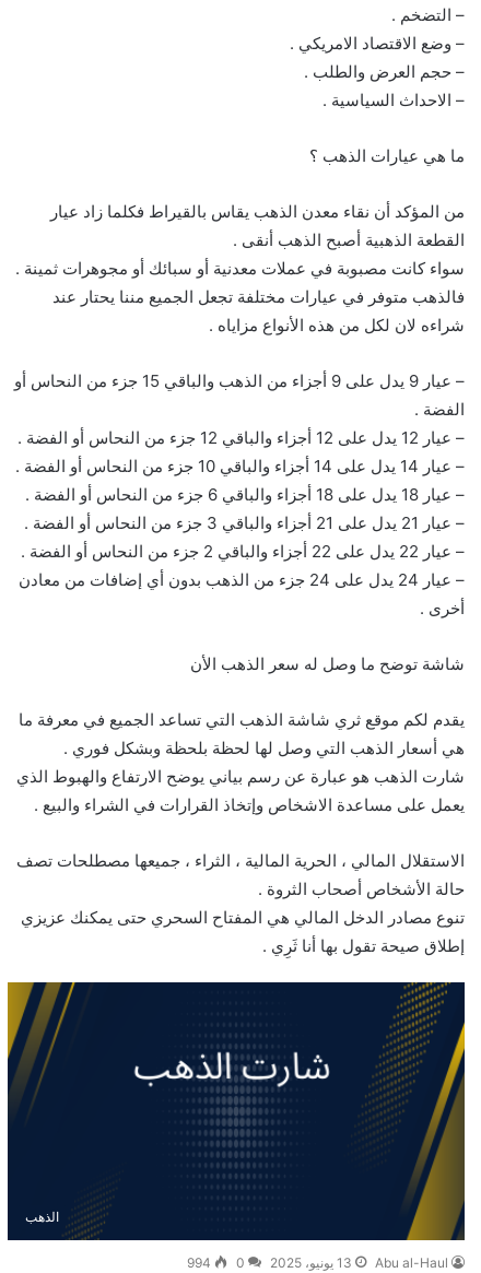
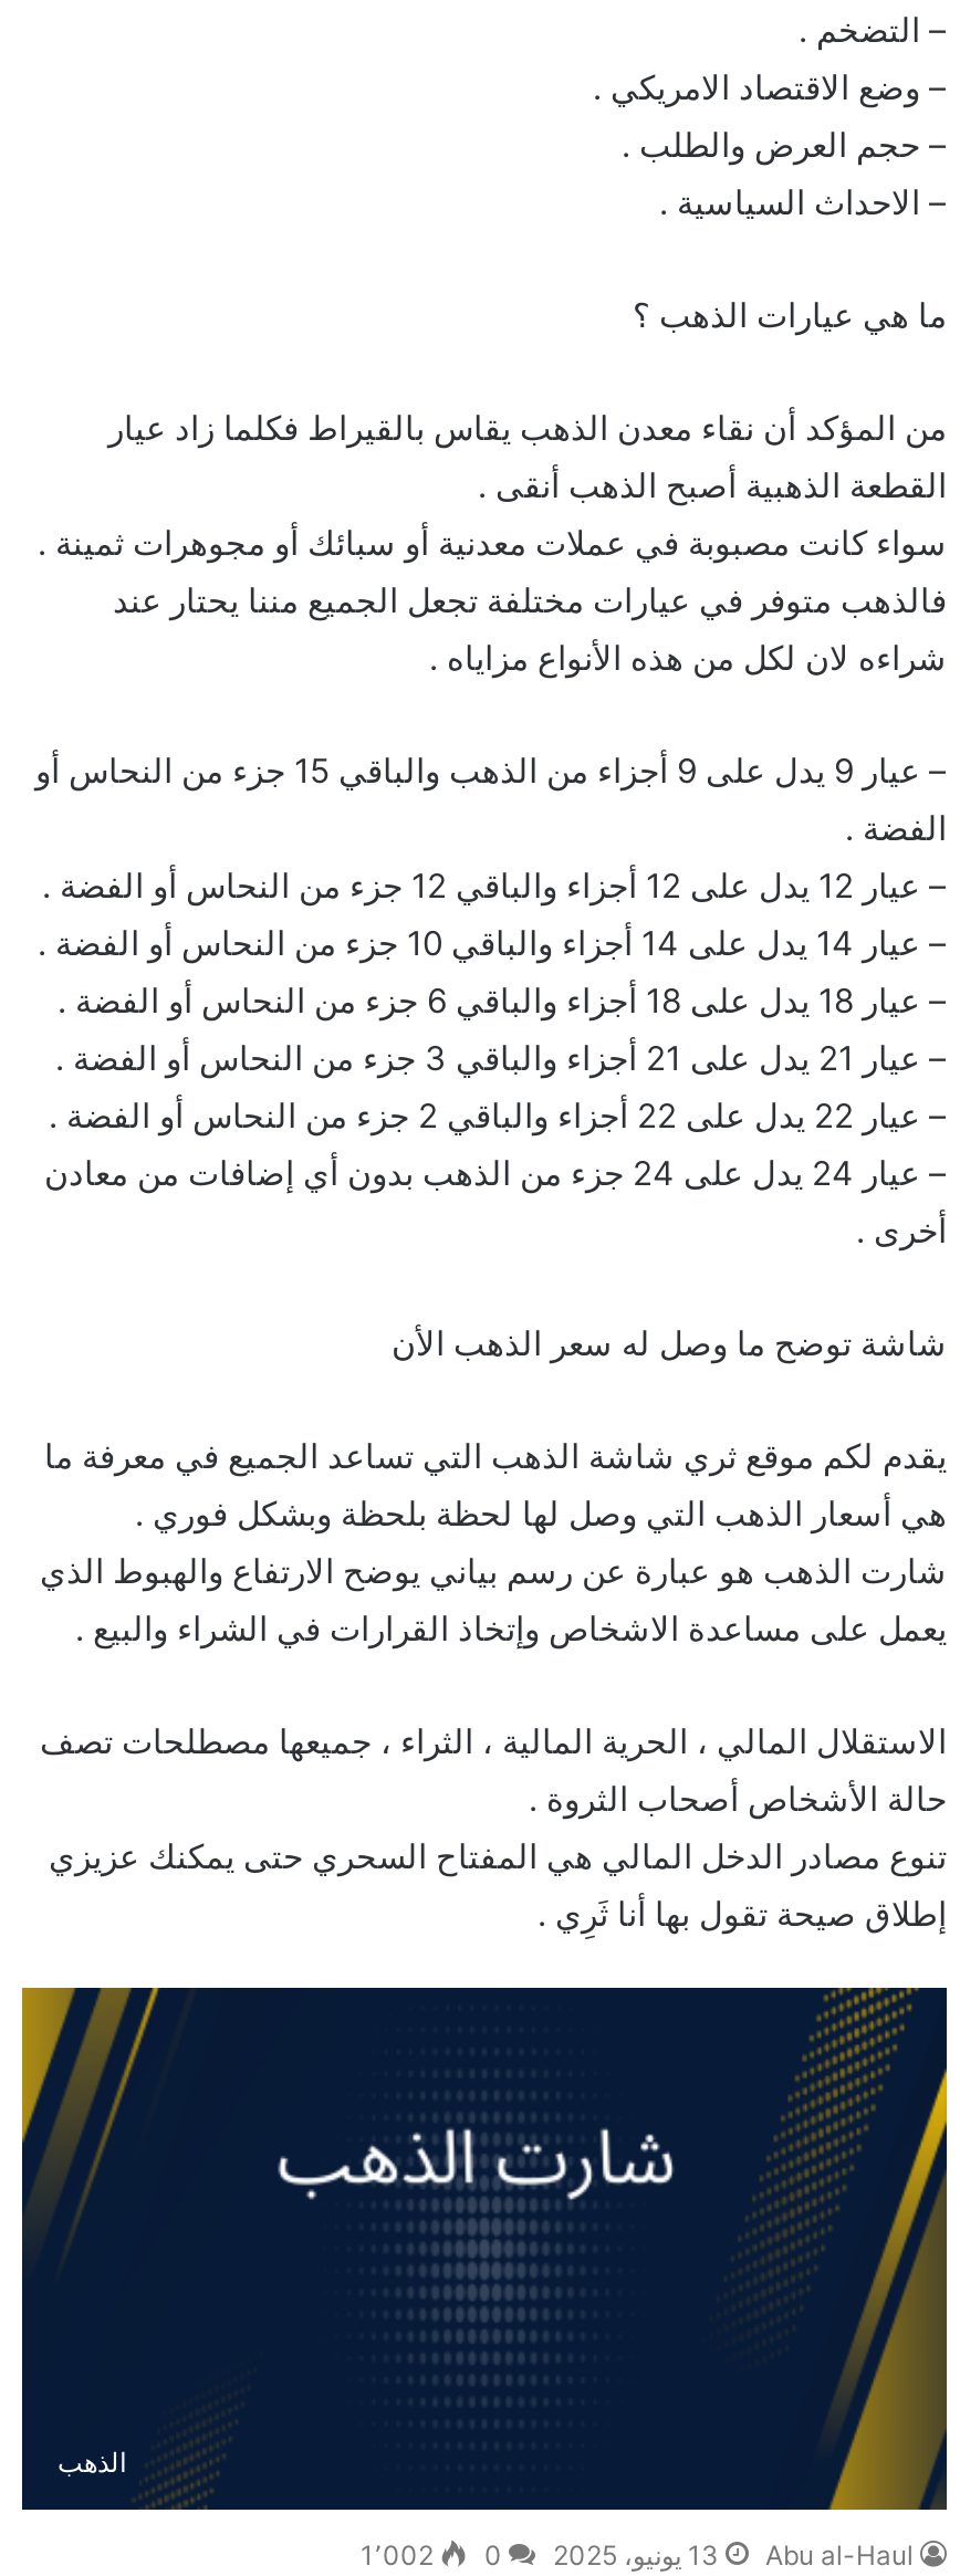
- 994 0
+ 1٬002 0
